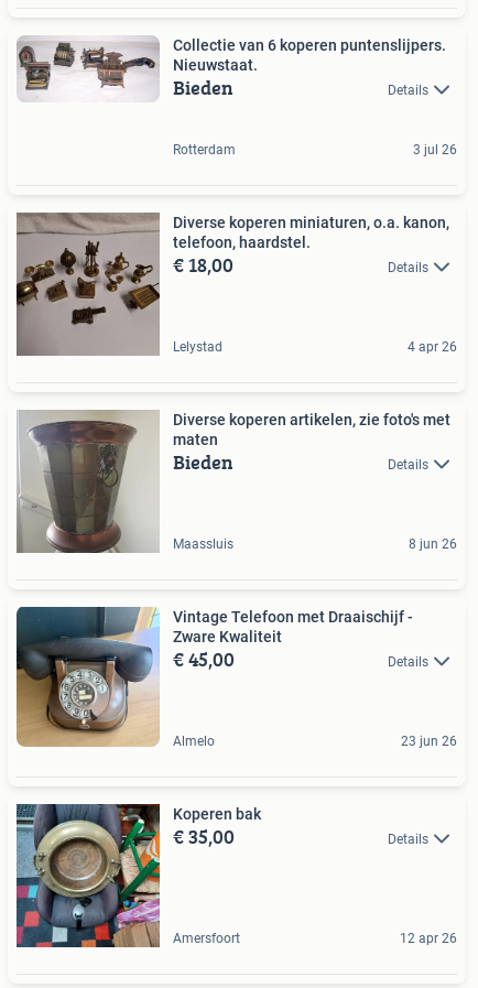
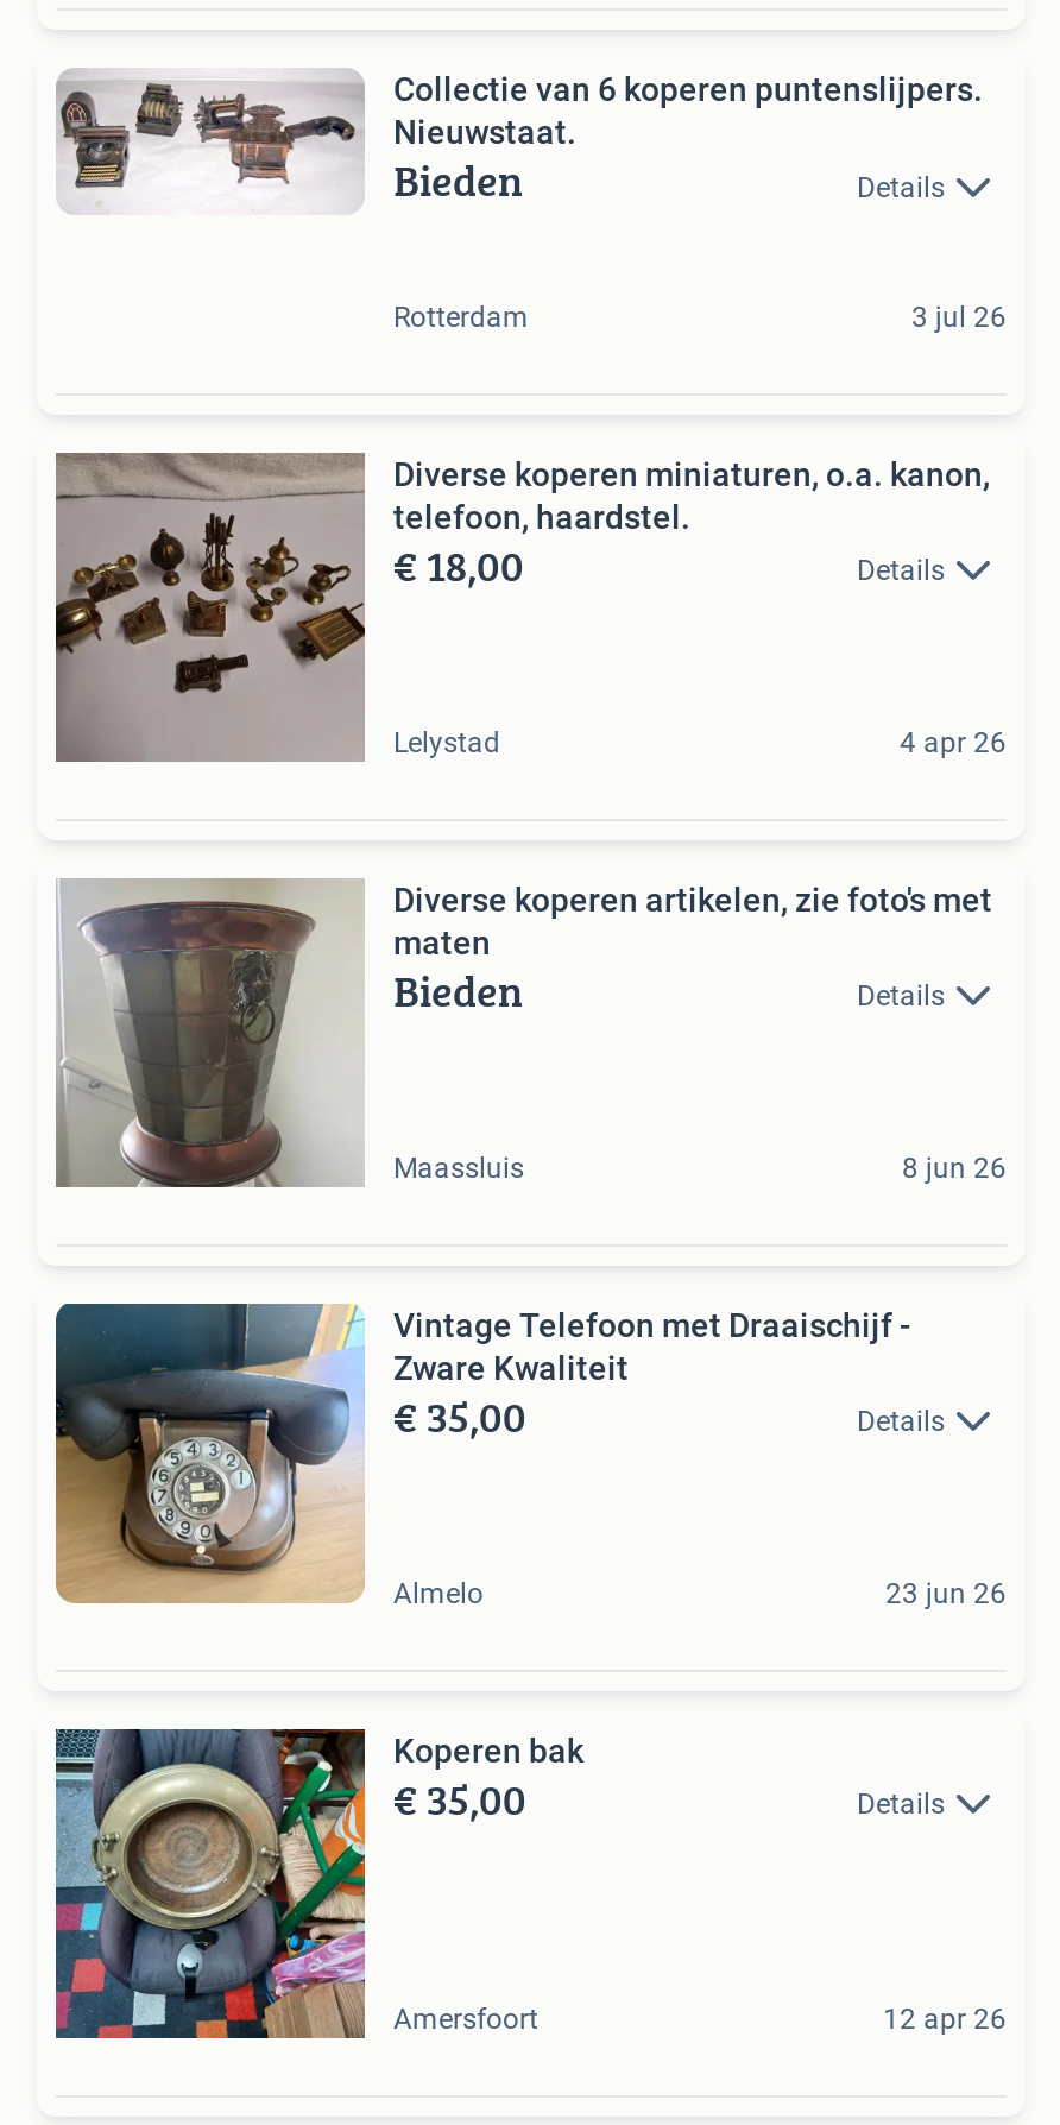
- € 45,00
+ € 35,00
